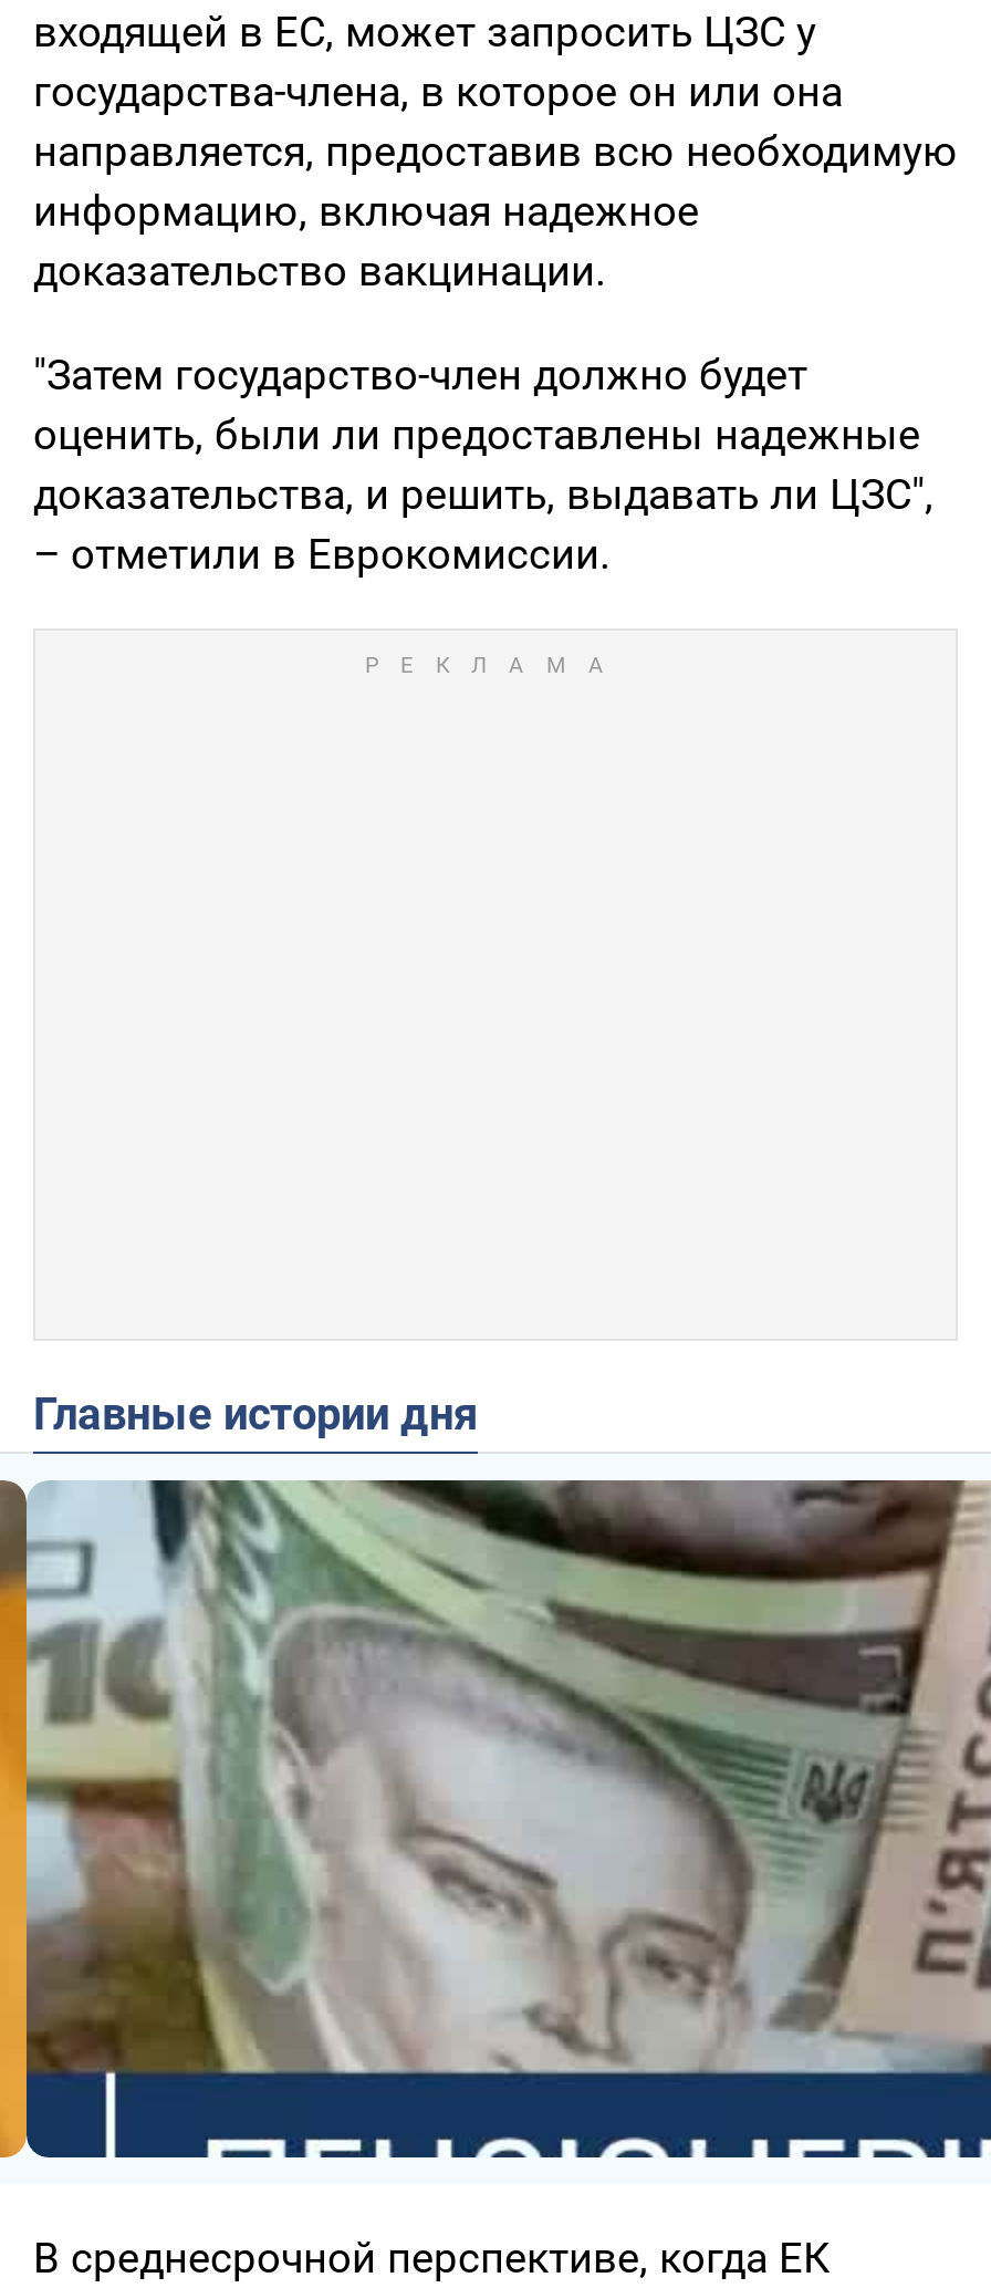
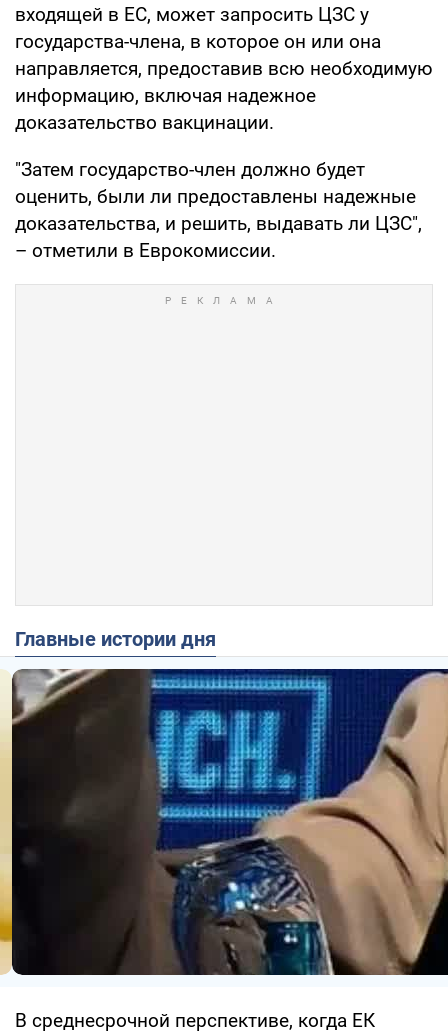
- [image]
+ [image]
